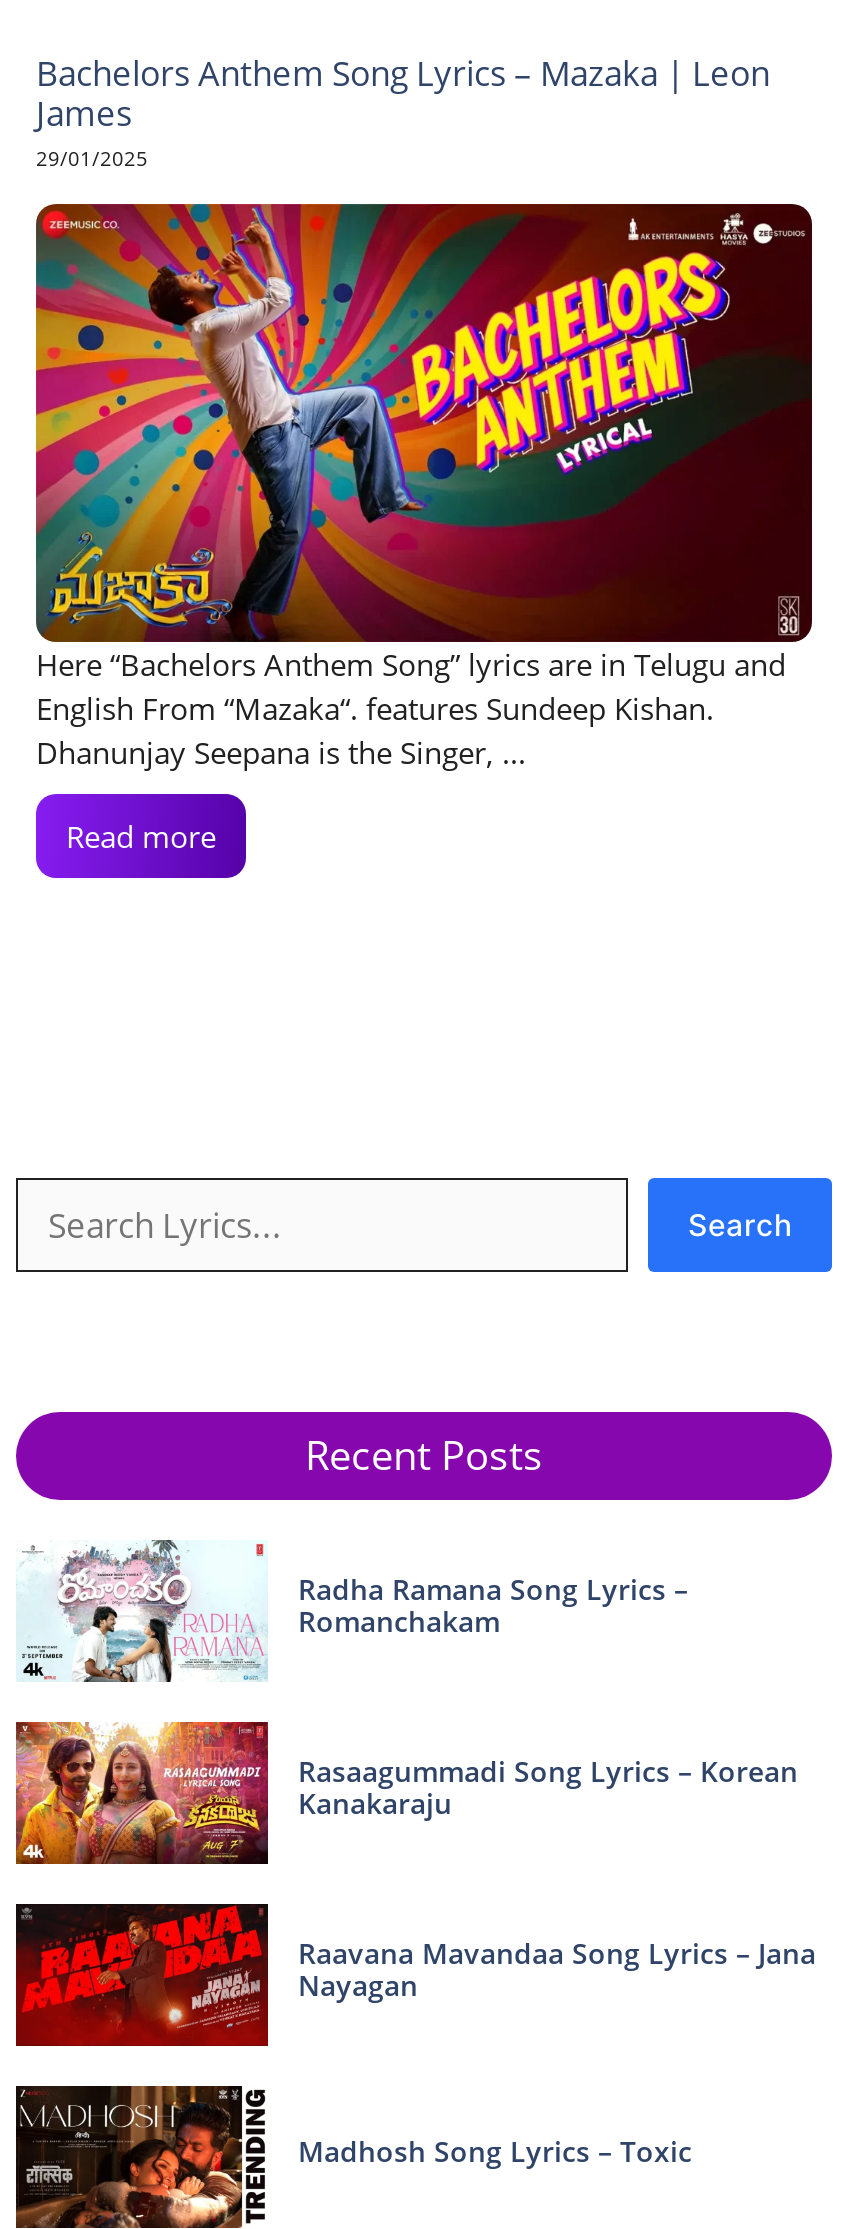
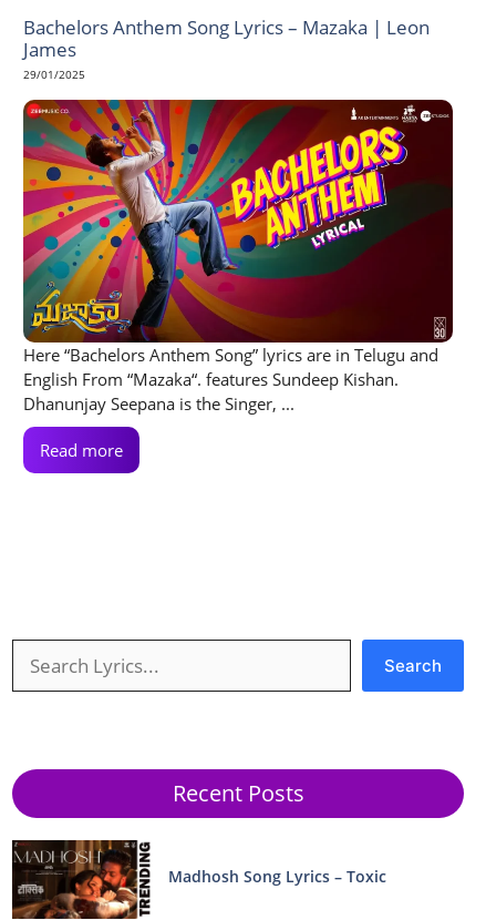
- [image]
- Radha Ramana Song Lyrics –
- Romanchakam

- [image]
- Rasaagummadi Song Lyrics – Korean
- Kanakaraju

- [image]
- Raavana Mavandaa Song Lyrics – Jana
- Nayagan
